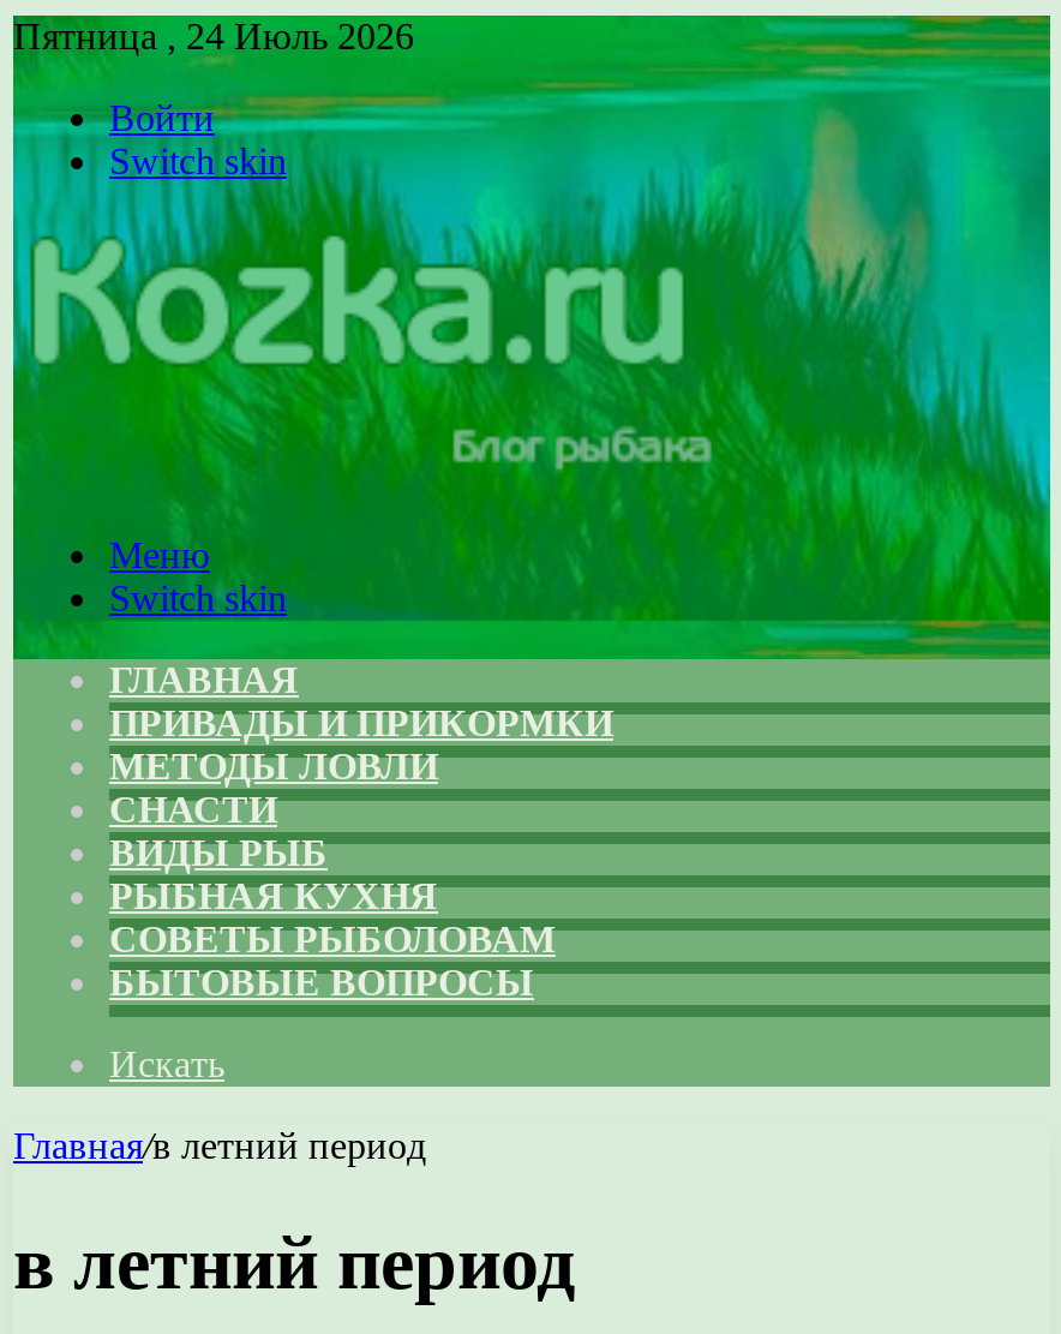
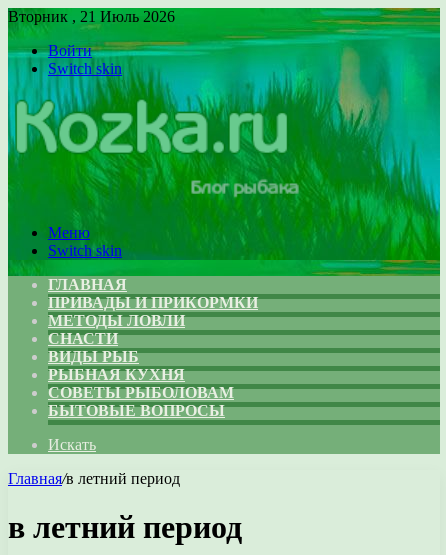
- Пятница , 24 Июль 2026
+ Вторник , 21 Июль 2026
